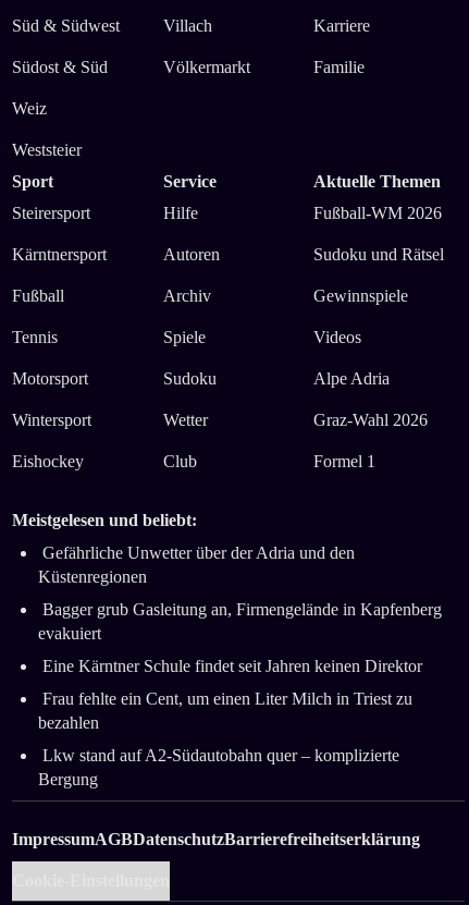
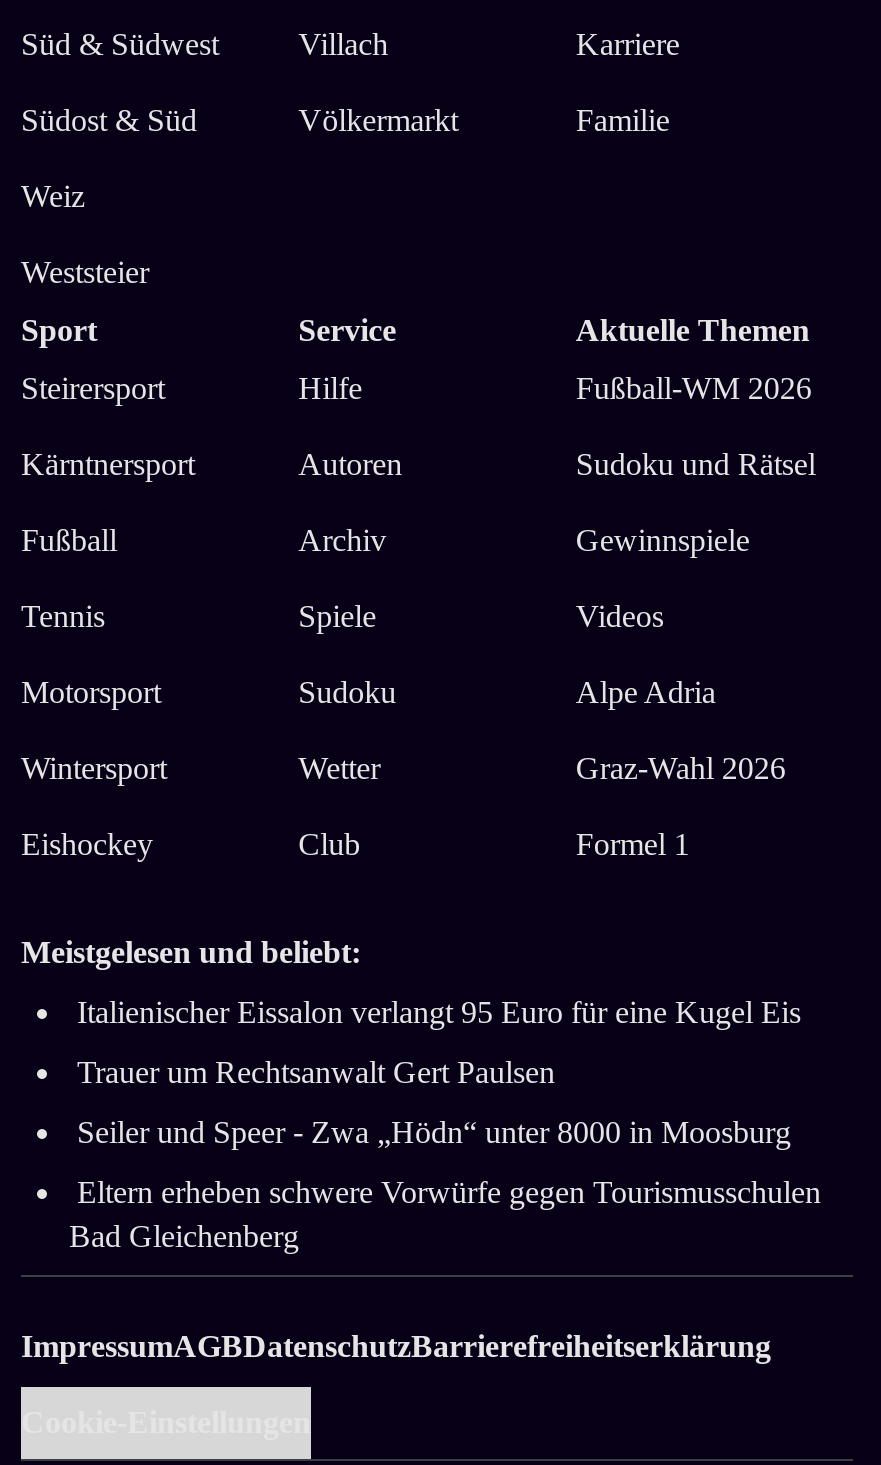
- Gefährliche Unwetter über der Adria und den
- Küstenregionen
- Bagger grub Gasleitung an, Firmengelände in Kapfenberg
- evakuiert
- Eine Kärntner Schule findet seit Jahren keinen Direktor
- Frau fehlte ein Cent, um einen Liter Milch in Triest zu
- bezahlen
- Lkw stand auf A2-Südautobahn quer – komplizierte
- Bergung
+ Italienischer Eissalon verlangt 95 Euro für eine Kugel Eis
+ Trauer um Rechtsanwalt Gert Paulsen
+ Seiler und Speer - Zwa „Hödn“ unter 8000 in Moosburg
+ Eltern erheben schwere Vorwürfe gegen Tourismusschulen
+ Bad Gleichenberg
